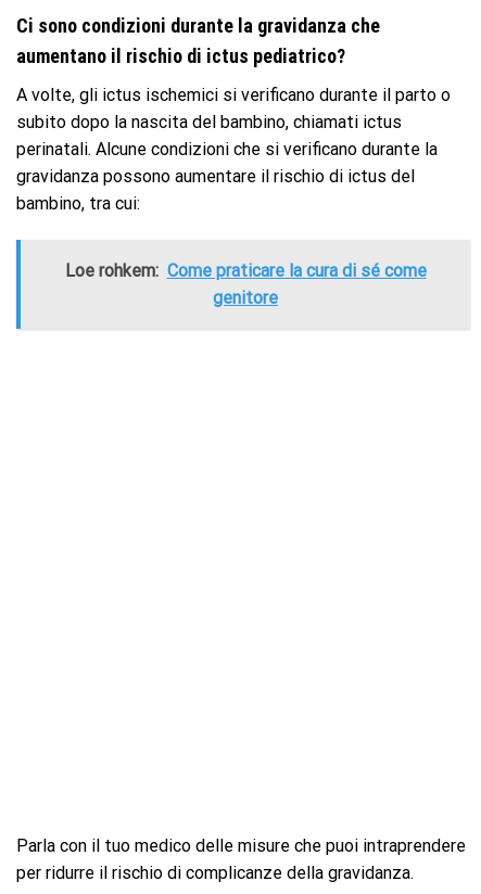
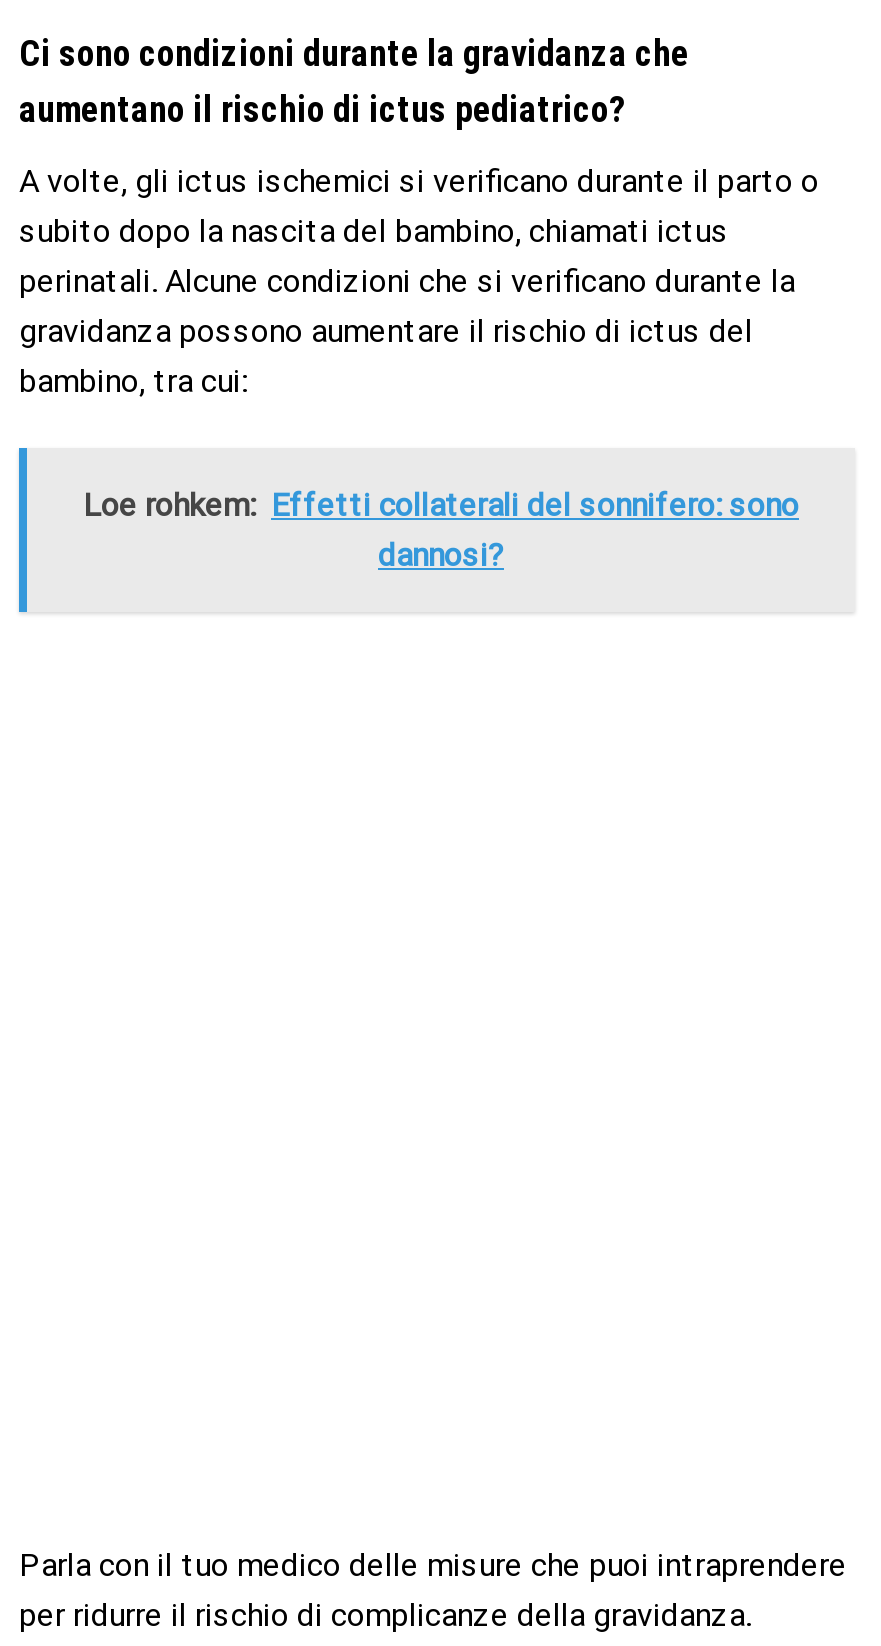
- Loe rohkem: Come praticare la cura di sé come
- genitore
+ Loe rohkem: Effetti collaterali del sonnifero: sono
+ dannosi?
